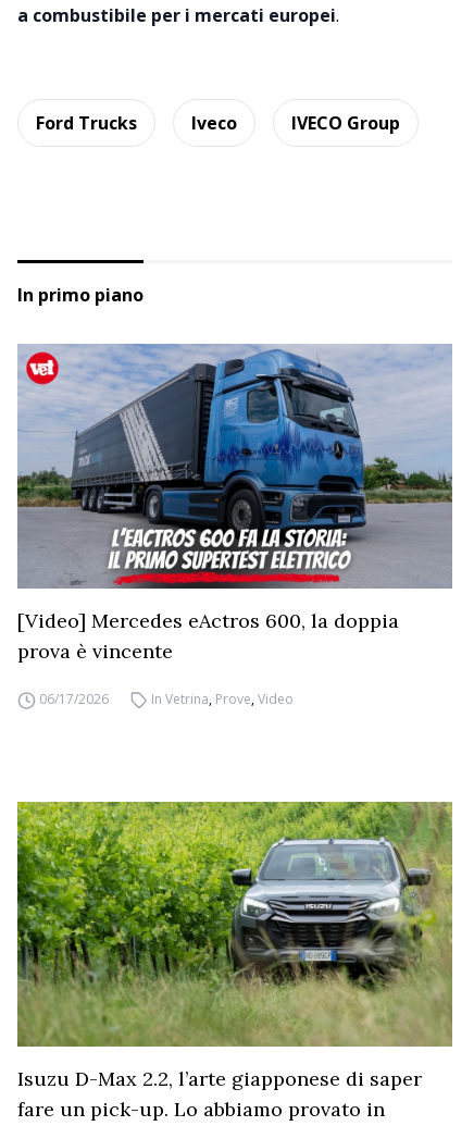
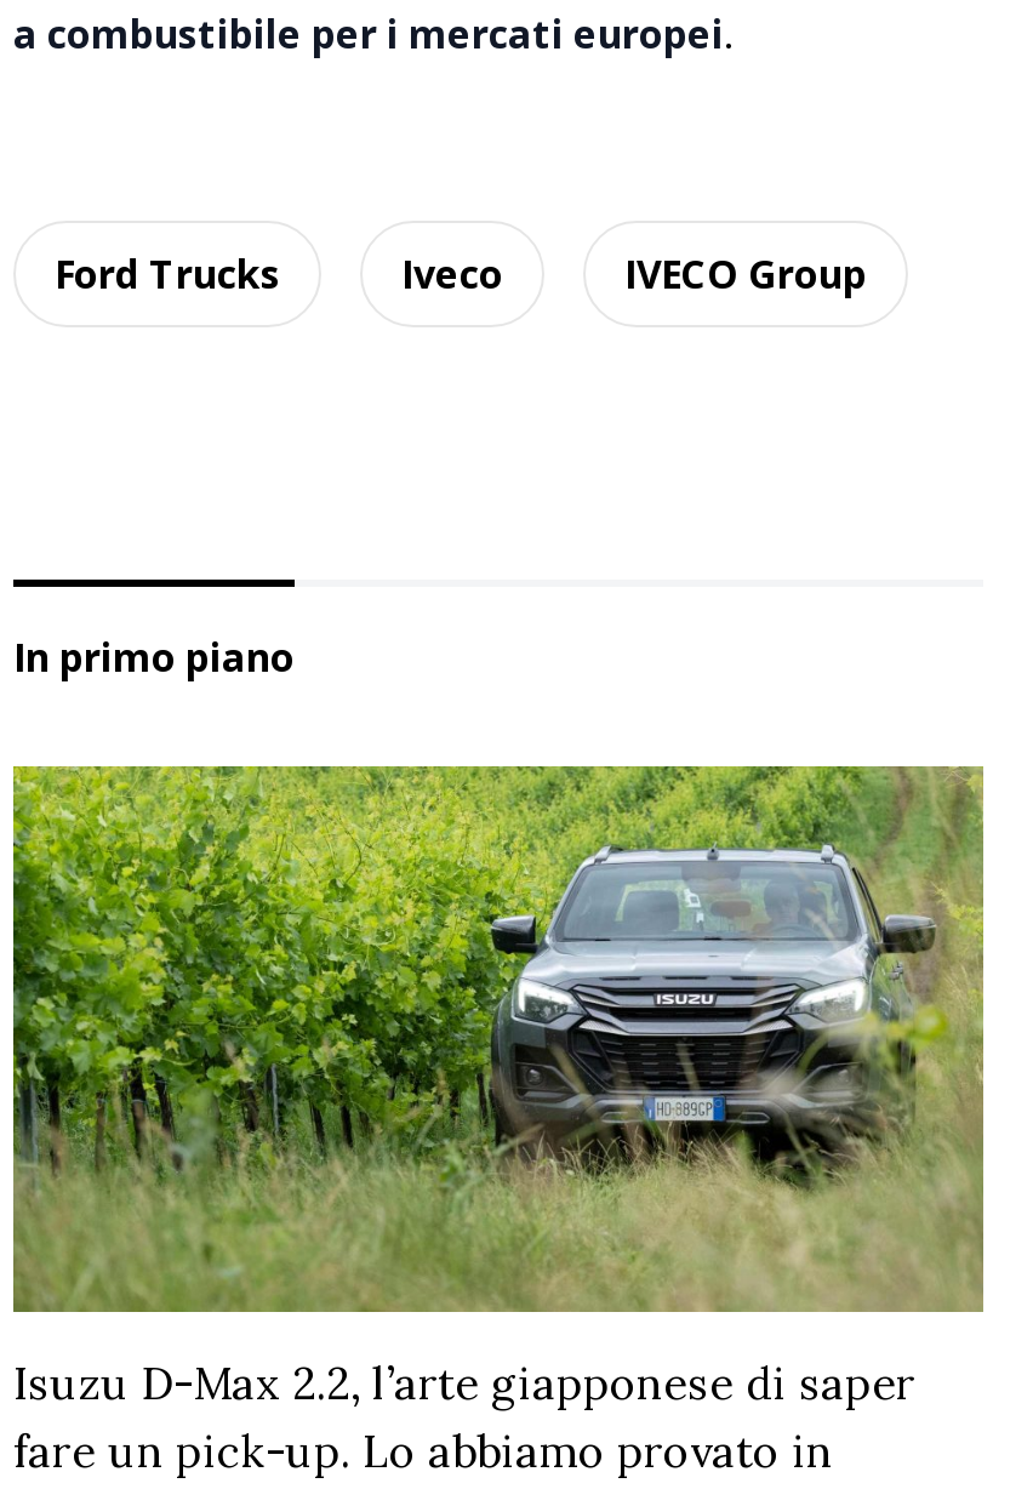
- [image]
- [Video] Mercedes eActros 600, la doppia
- prova è vincente
- 06/17/2026
- In Vetrina, Prove, Video
